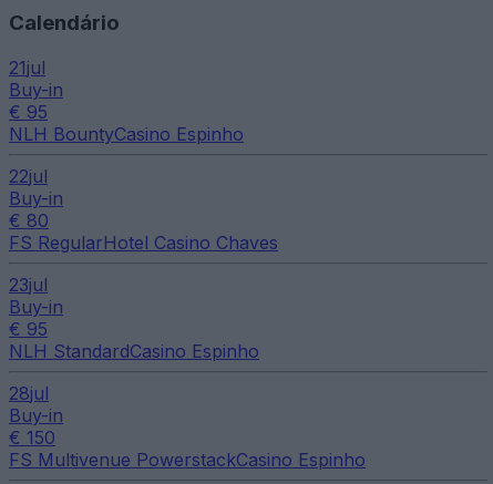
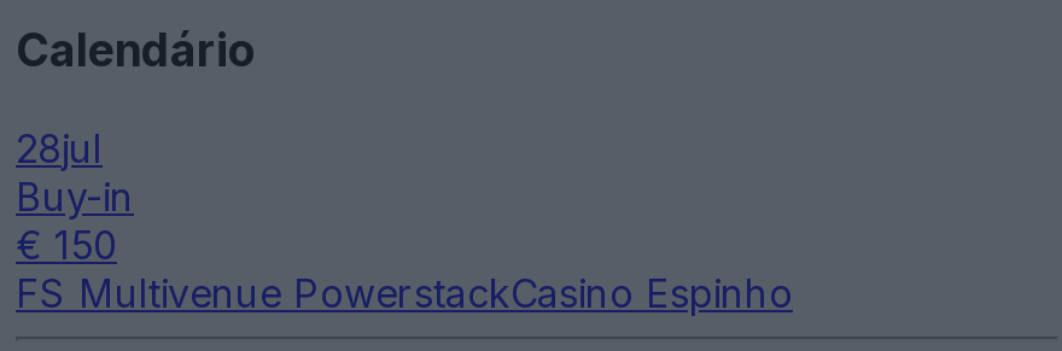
- 21jul
- Buy-in
- € 95
- NLH BountyCasino Espinho
- 22jul
- Buy-in
- € 80
- FS RegularHotel Casino Chaves
- 23jul
- Buy-in
- € 95
- NLH StandardCasino Espinho
